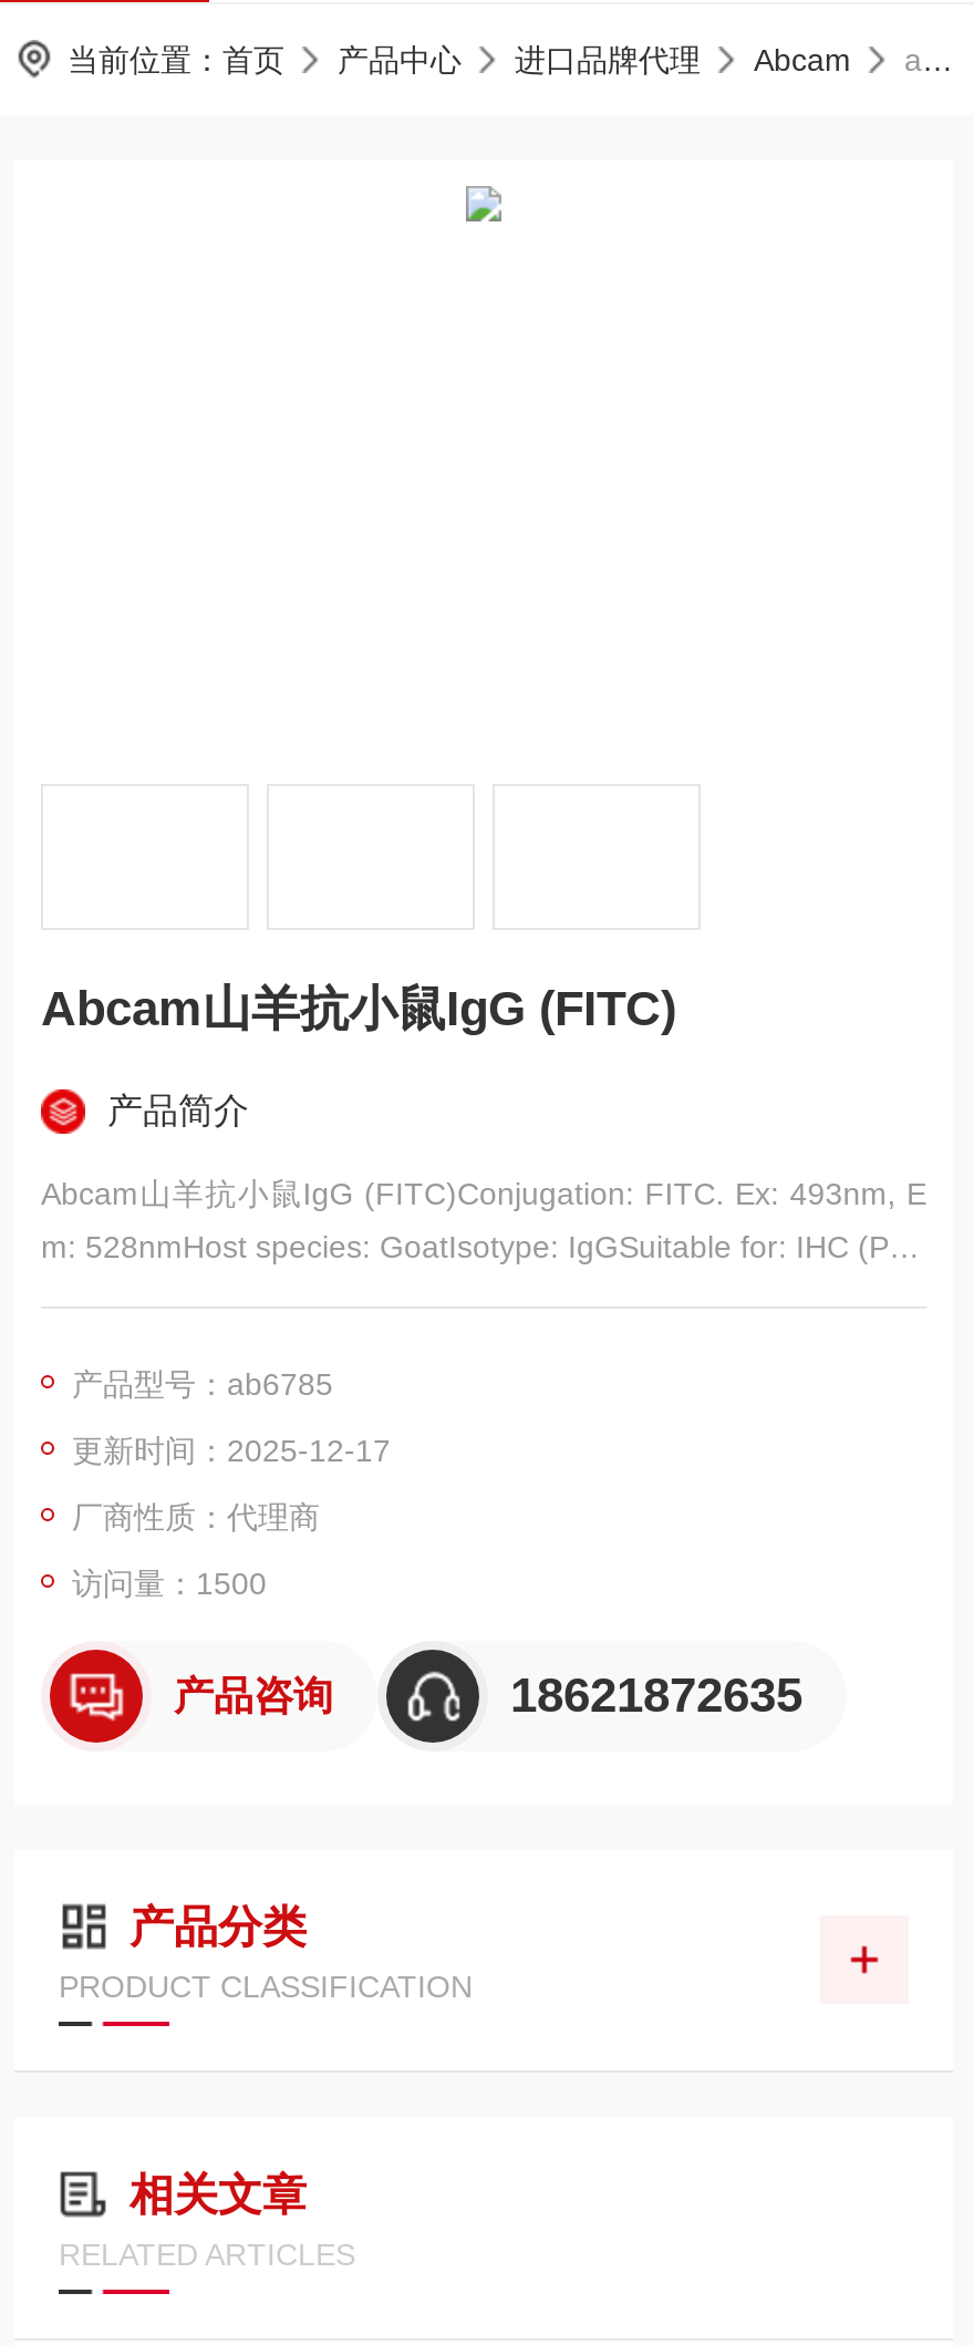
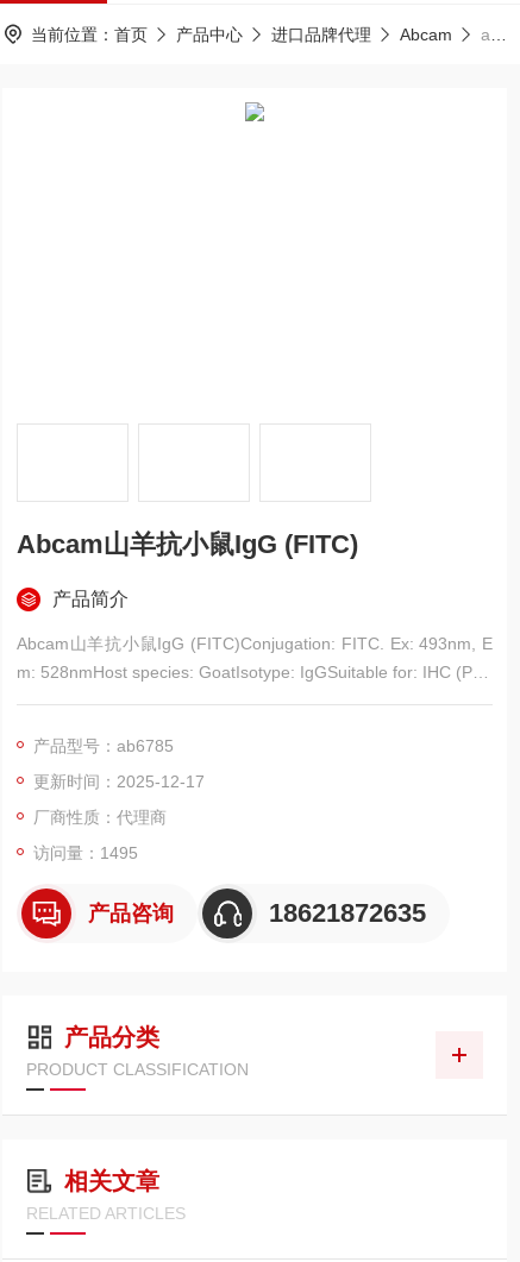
- 访问量：1500
+ 访问量：1495
